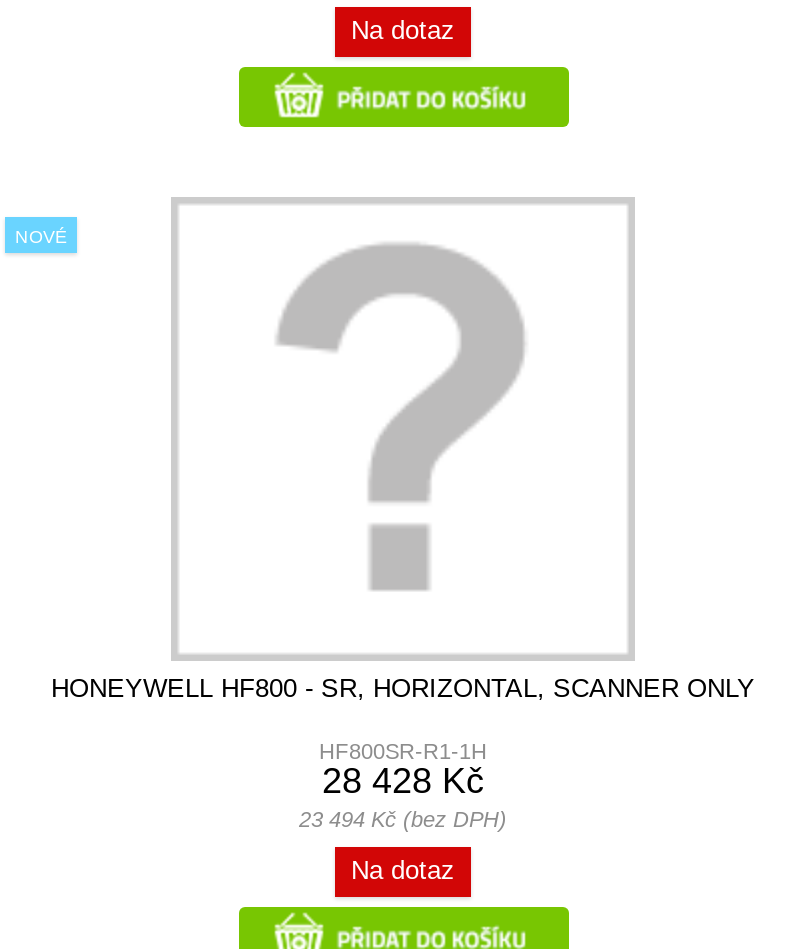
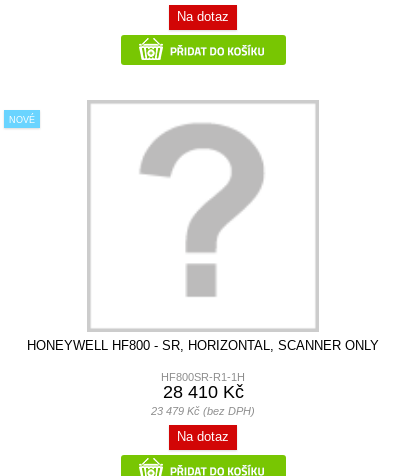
- 28 428 Kč
+ 28 410 Kč

- 23 494 Kč (bez DPH)
+ 23 479 Kč (bez DPH)
